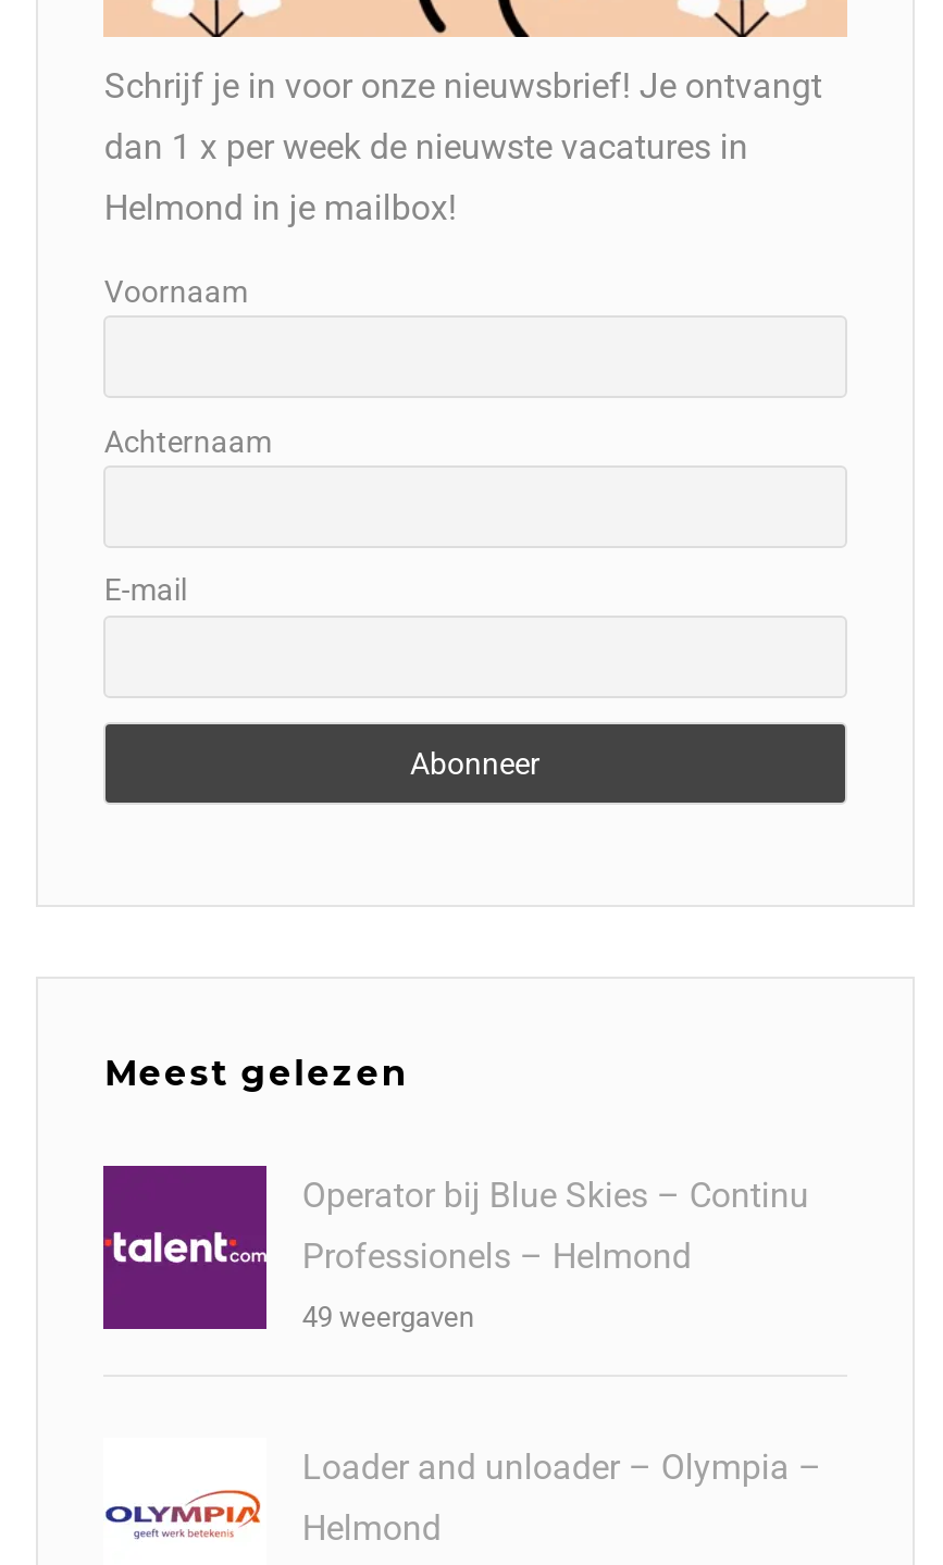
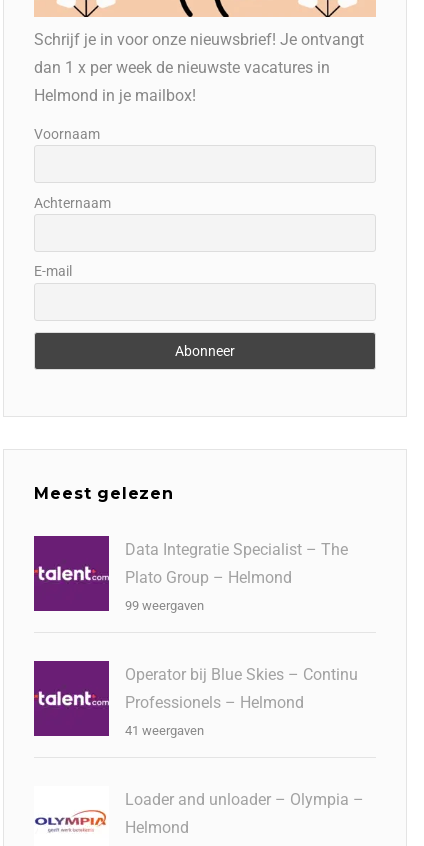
+ Data Integratie Specialist – The
+ Plato Group – Helmond
+ 99 weergaven

- 49 weergaven
+ 41 weergaven
